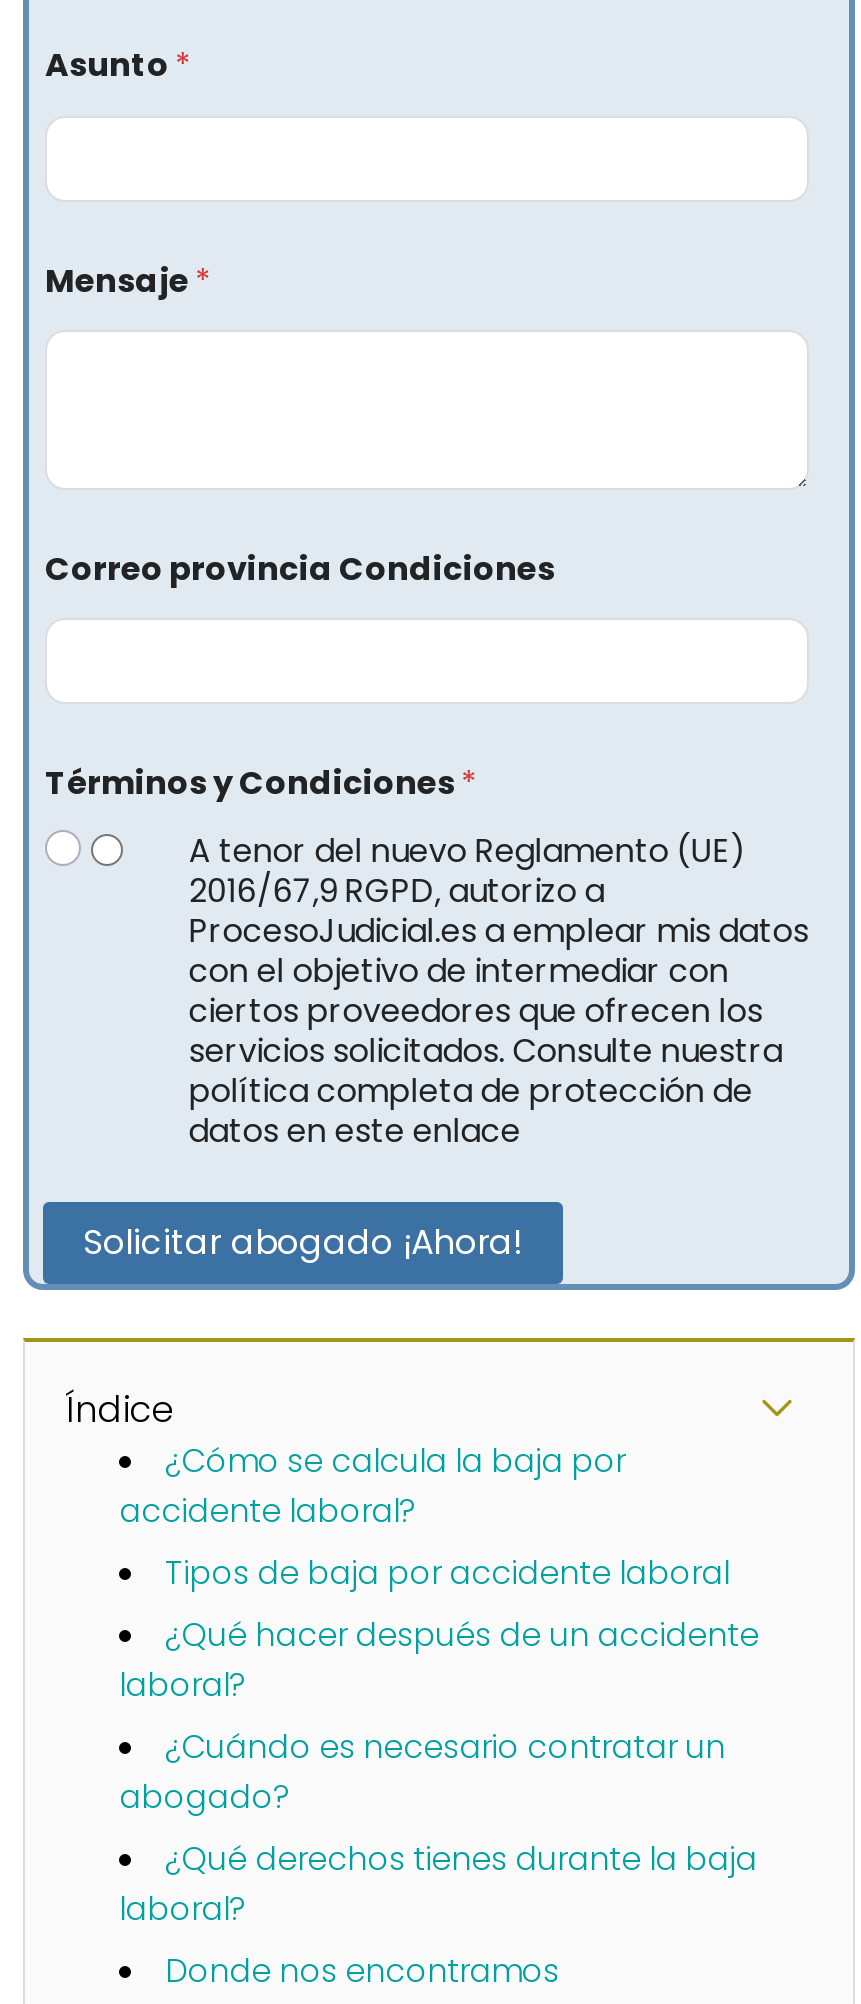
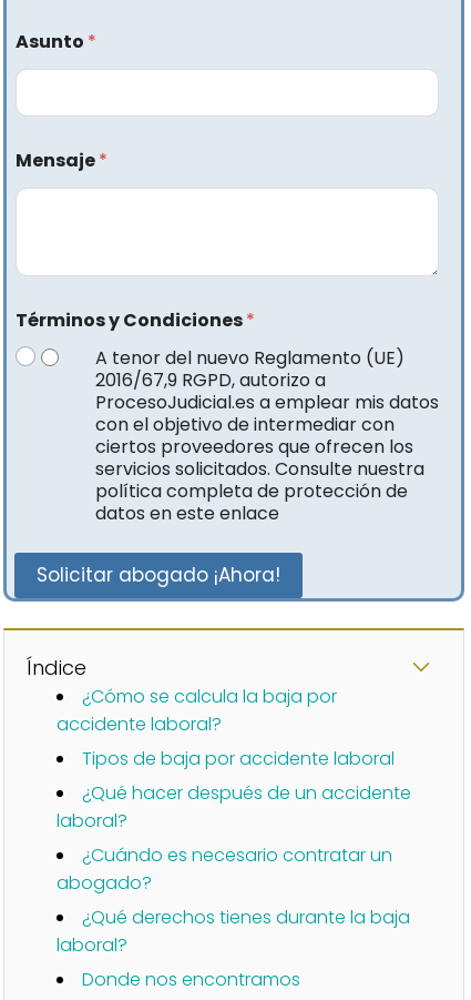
- Correo provincia Condiciones
